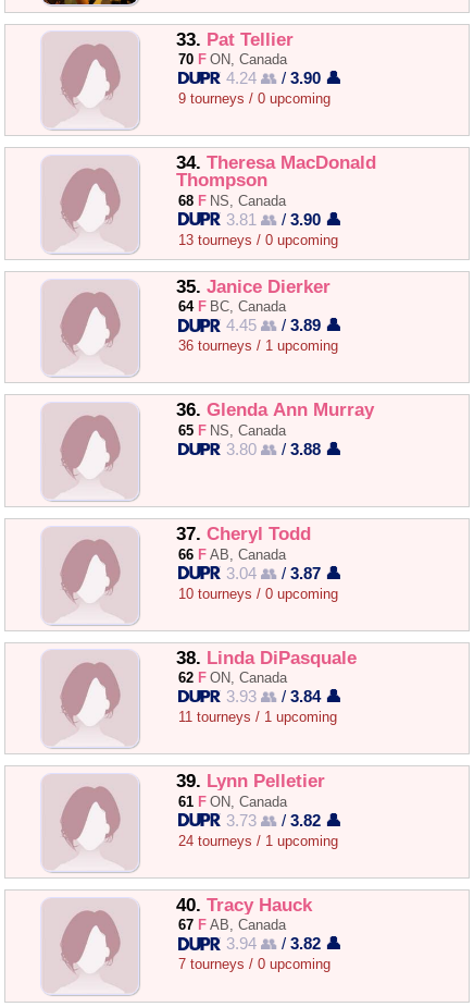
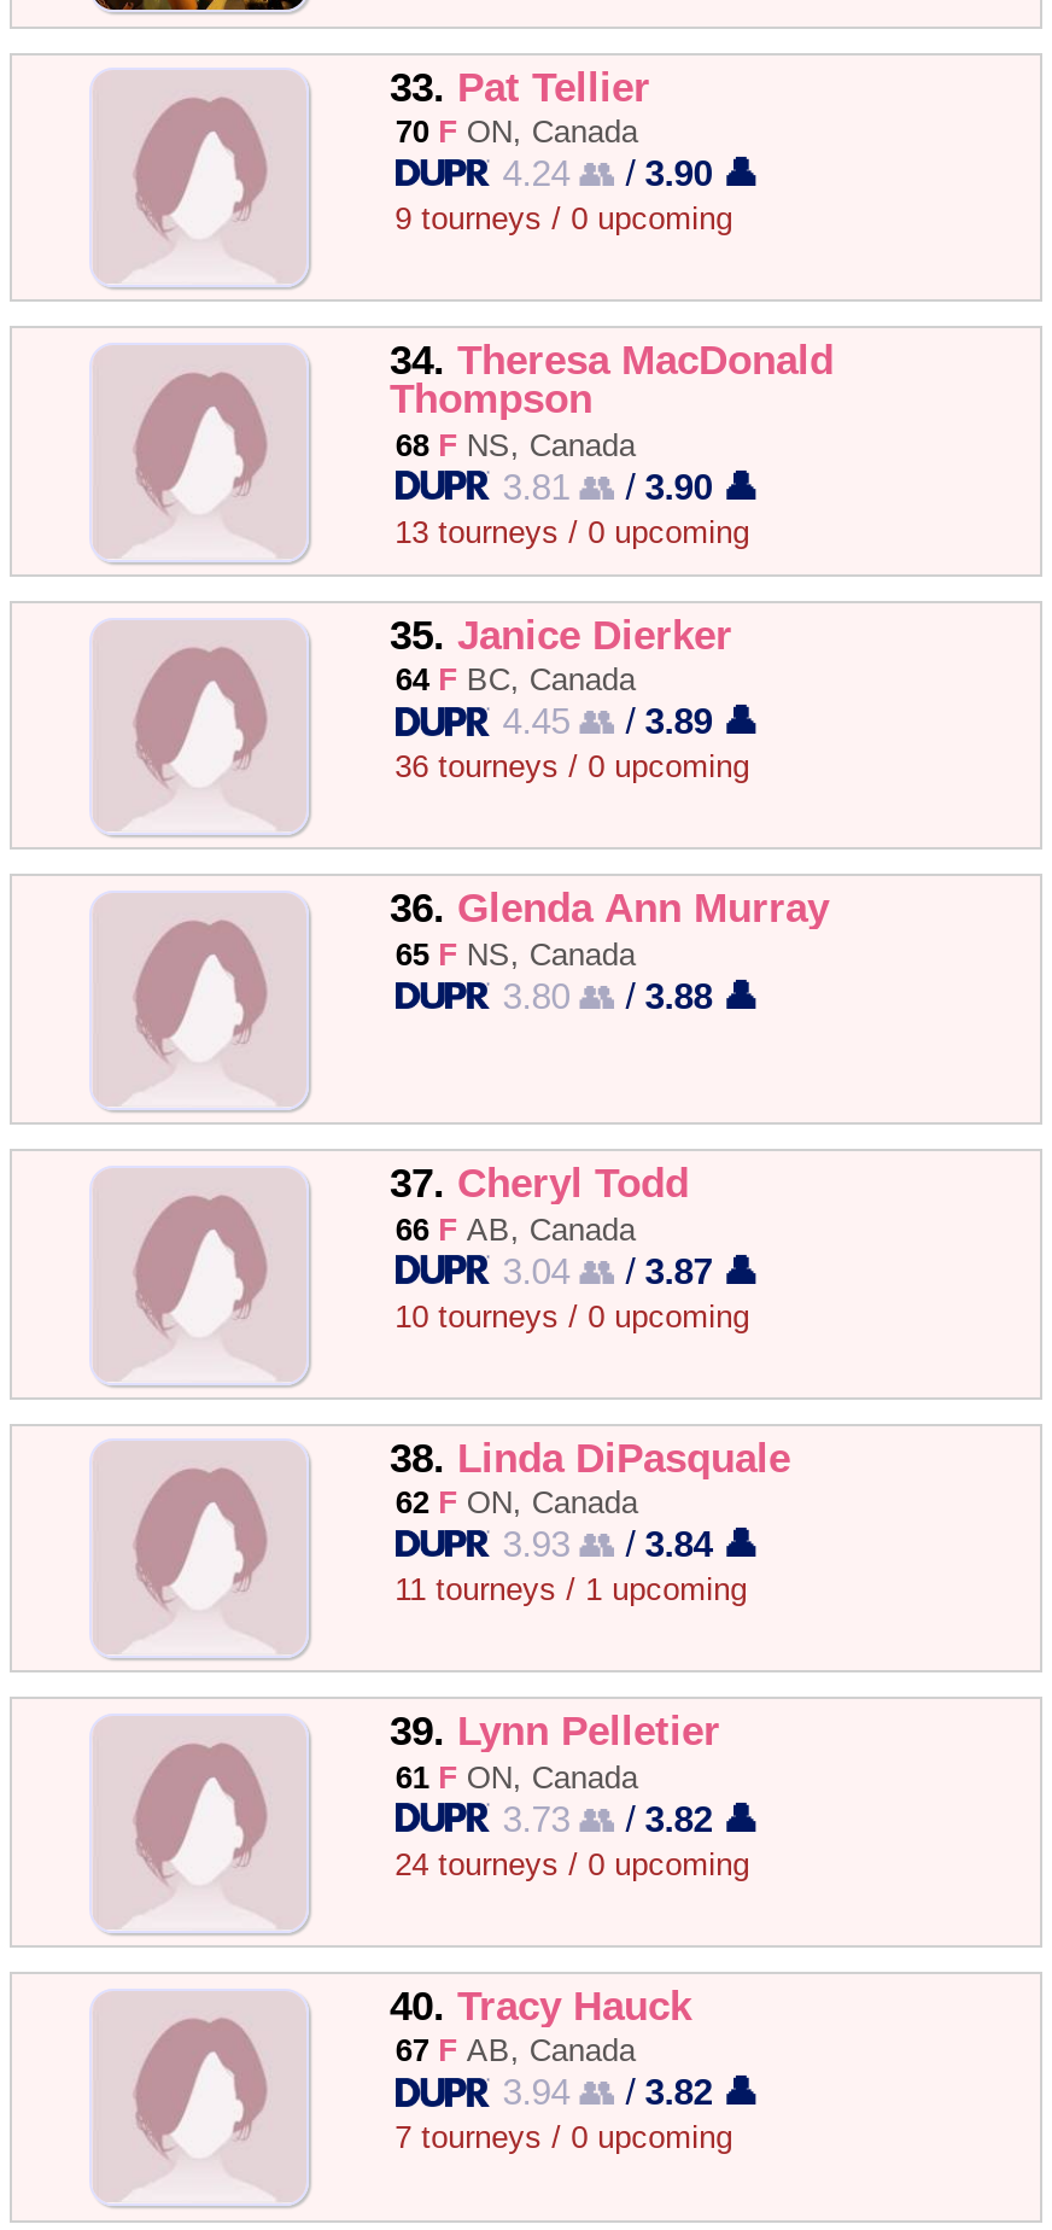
- 36 tourneys / 1 upcoming
+ 36 tourneys / 0 upcoming

- 24 tourneys / 1 upcoming
+ 24 tourneys / 0 upcoming
